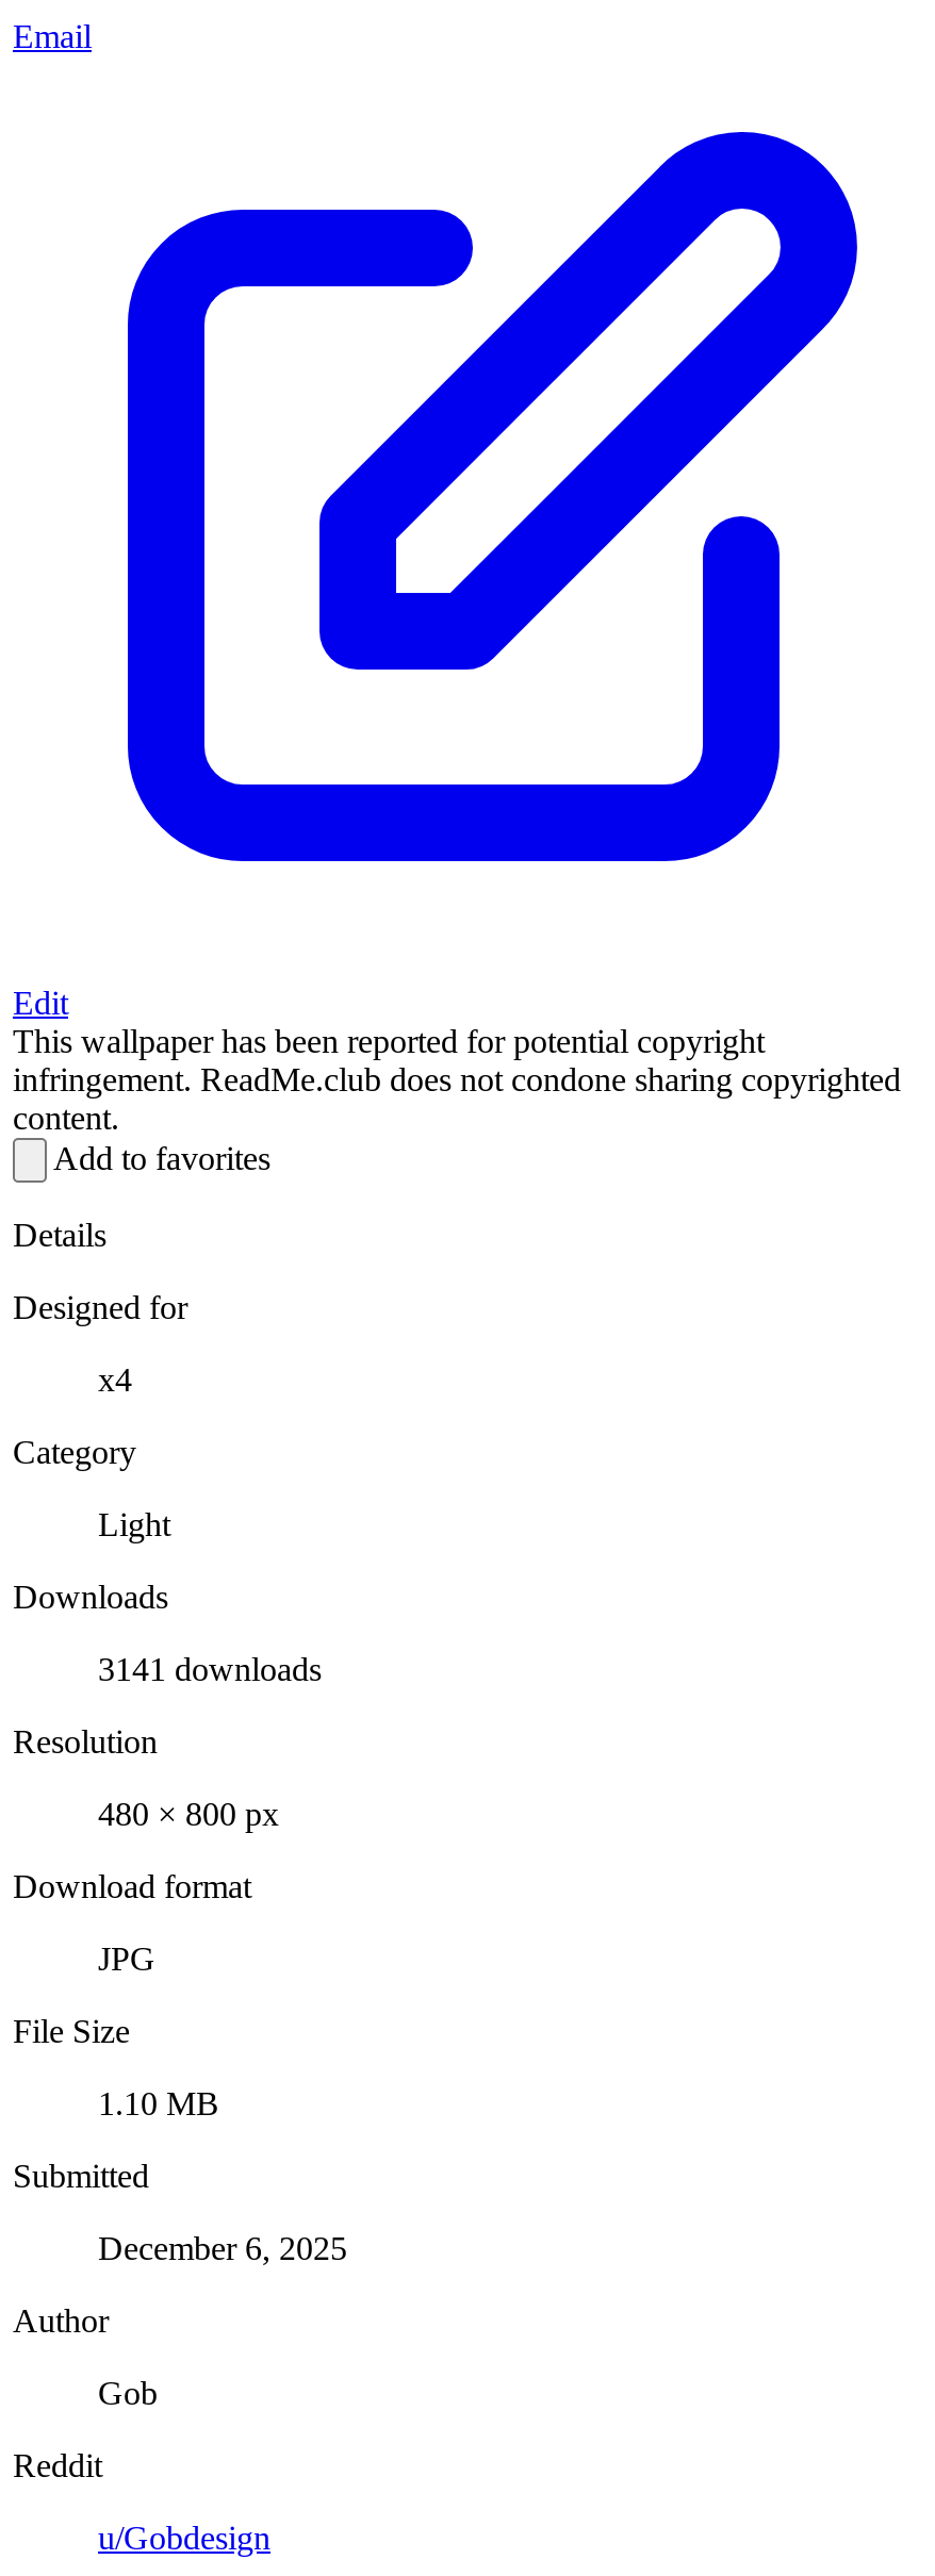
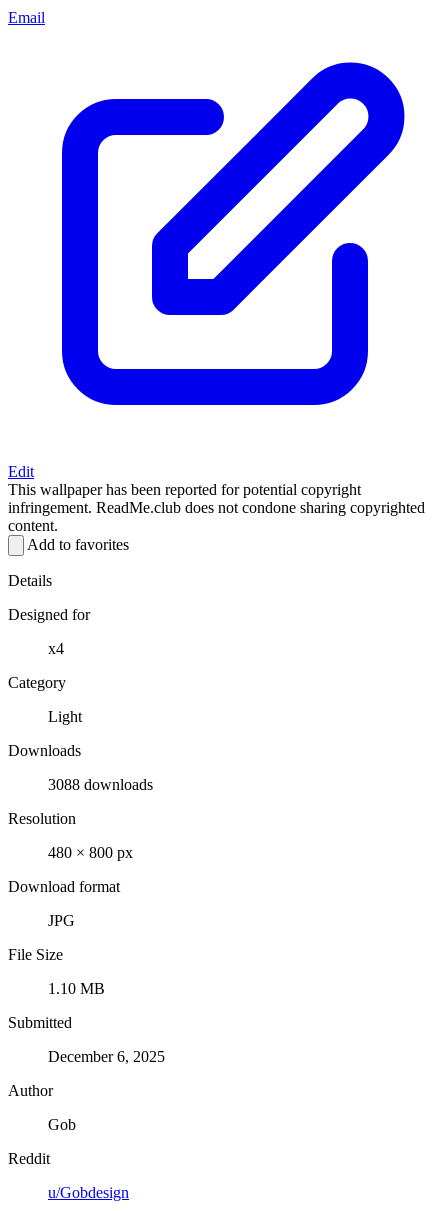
- 3141 downloads
+ 3088 downloads
